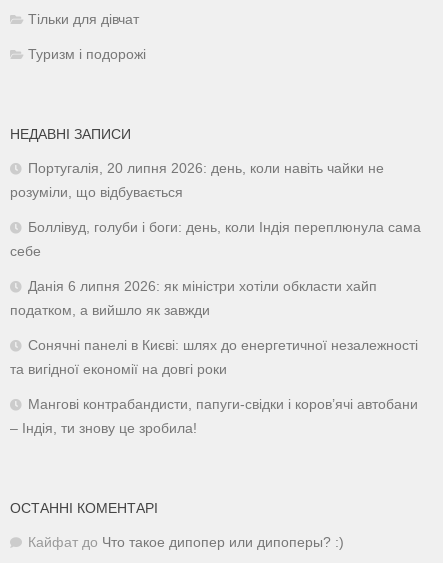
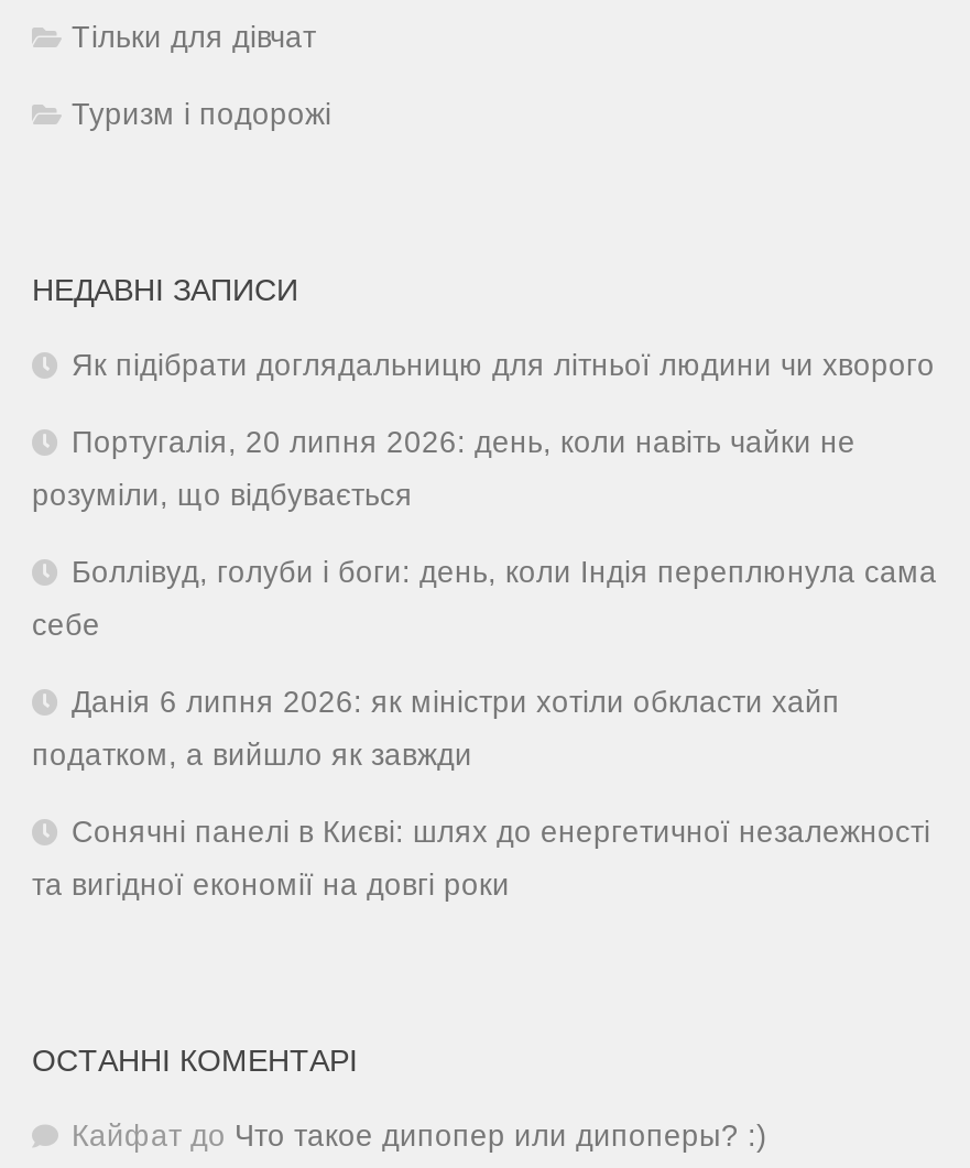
+ Як підібрати доглядальницю для літньої людини чи хворого

moved down: Португалія, 20 липня 2026: день, коли навіть чайки не | розуміли, що відбувається | Боллівуд, голуби і боги: день, коли Індія переплюнула сама | себе | Данія 6 липня 2026: як міністри хотіли обкласти хайп | податком, а вийшло як завжди | Сонячні панелі в Києві: шлях до енергетичної незалежності | та вигідної економії на довгі роки

- Мангові контрабандисти, папуги-свідки і коров’ячі автобани
- – Індія, ти знову це зробила!
